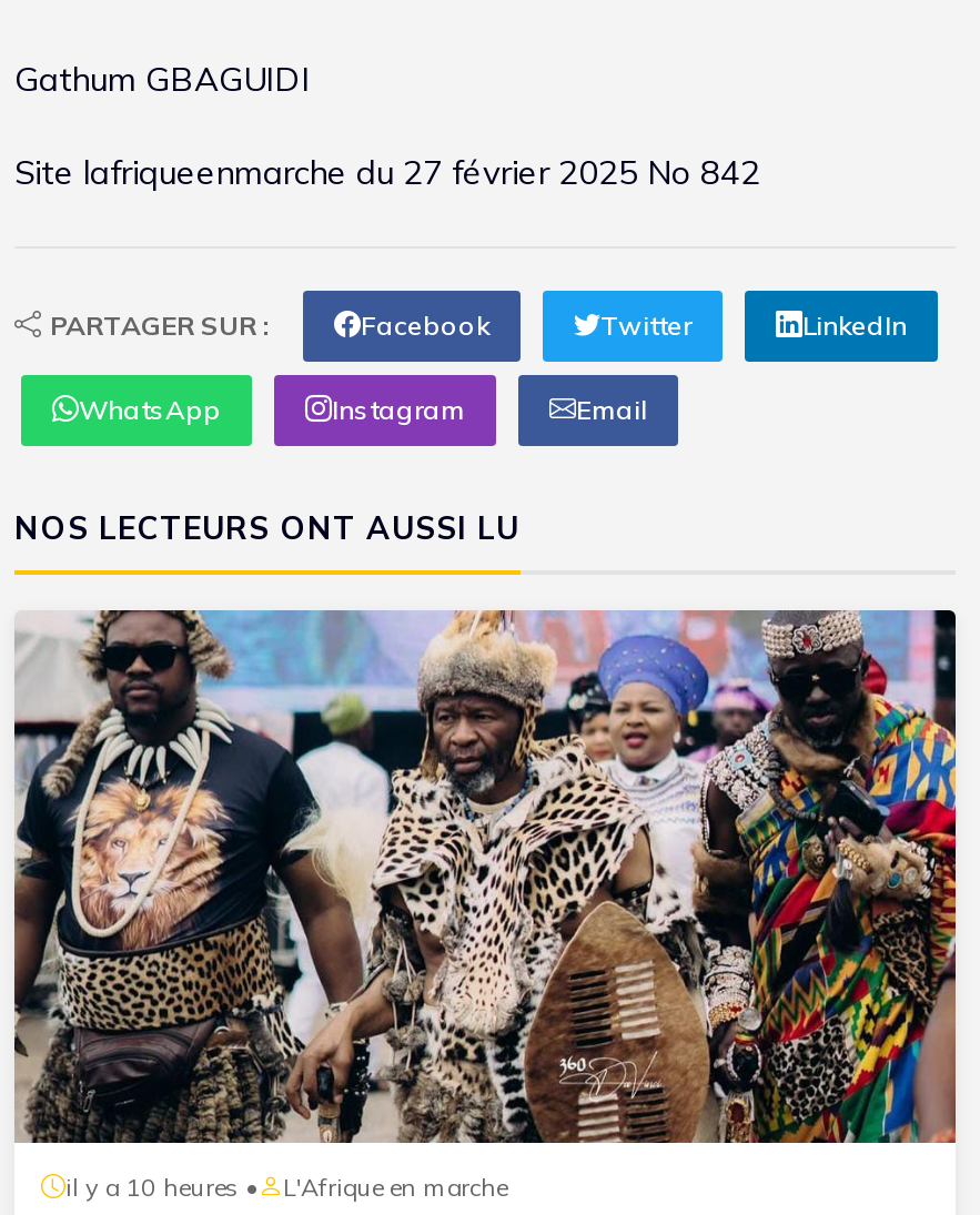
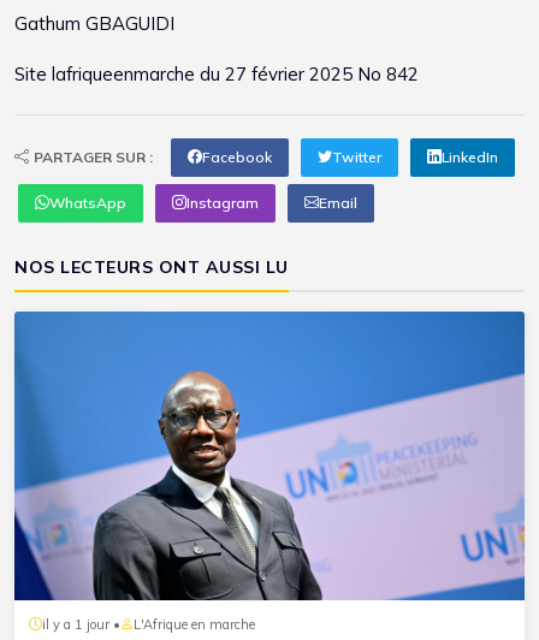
- [image]
- il y a 10 heures • L'Afrique en marche
+ [image]
+ il y a 1 jour • L'Afrique en marche
